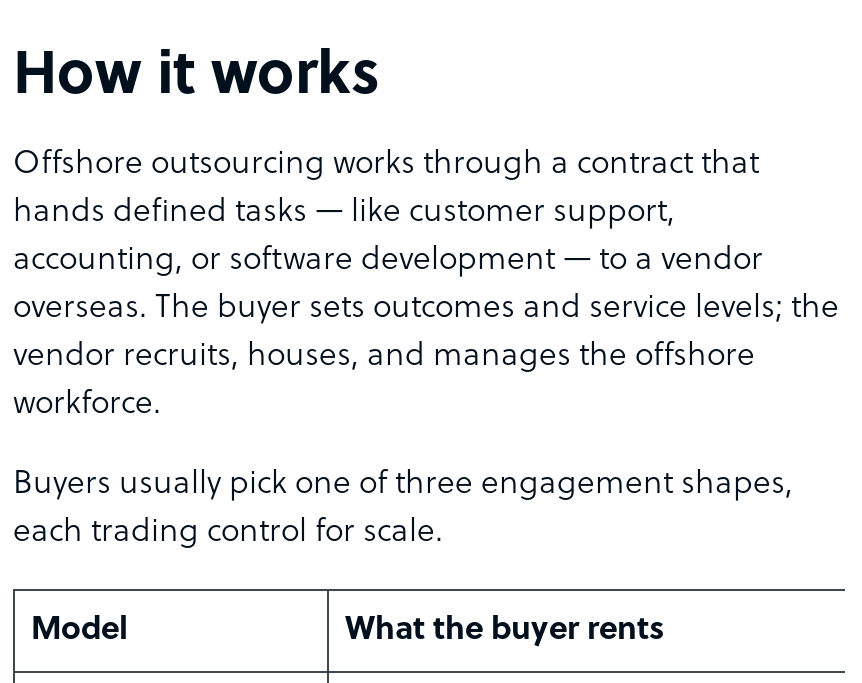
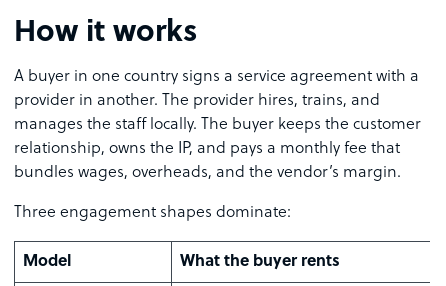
- Offshore outsourcing works through a contract that
- hands defined tasks — like customer support,
- accounting, or software development — to a vendor
- overseas. The buyer sets outcomes and service levels; the
- vendor recruits, houses, and manages the offshore
- workforce.
+ A buyer in one country signs a service agreement with a
+ provider in another. The provider hires, trains, and
+ manages the staff locally. The buyer keeps the customer
+ relationship, owns the IP, and pays a monthly fee that
+ bundles wages, overheads, and the vendor’s margin.

- Buyers usually pick one of three engagement shapes,
- each trading control for scale.
+ Three engagement shapes dominate:
